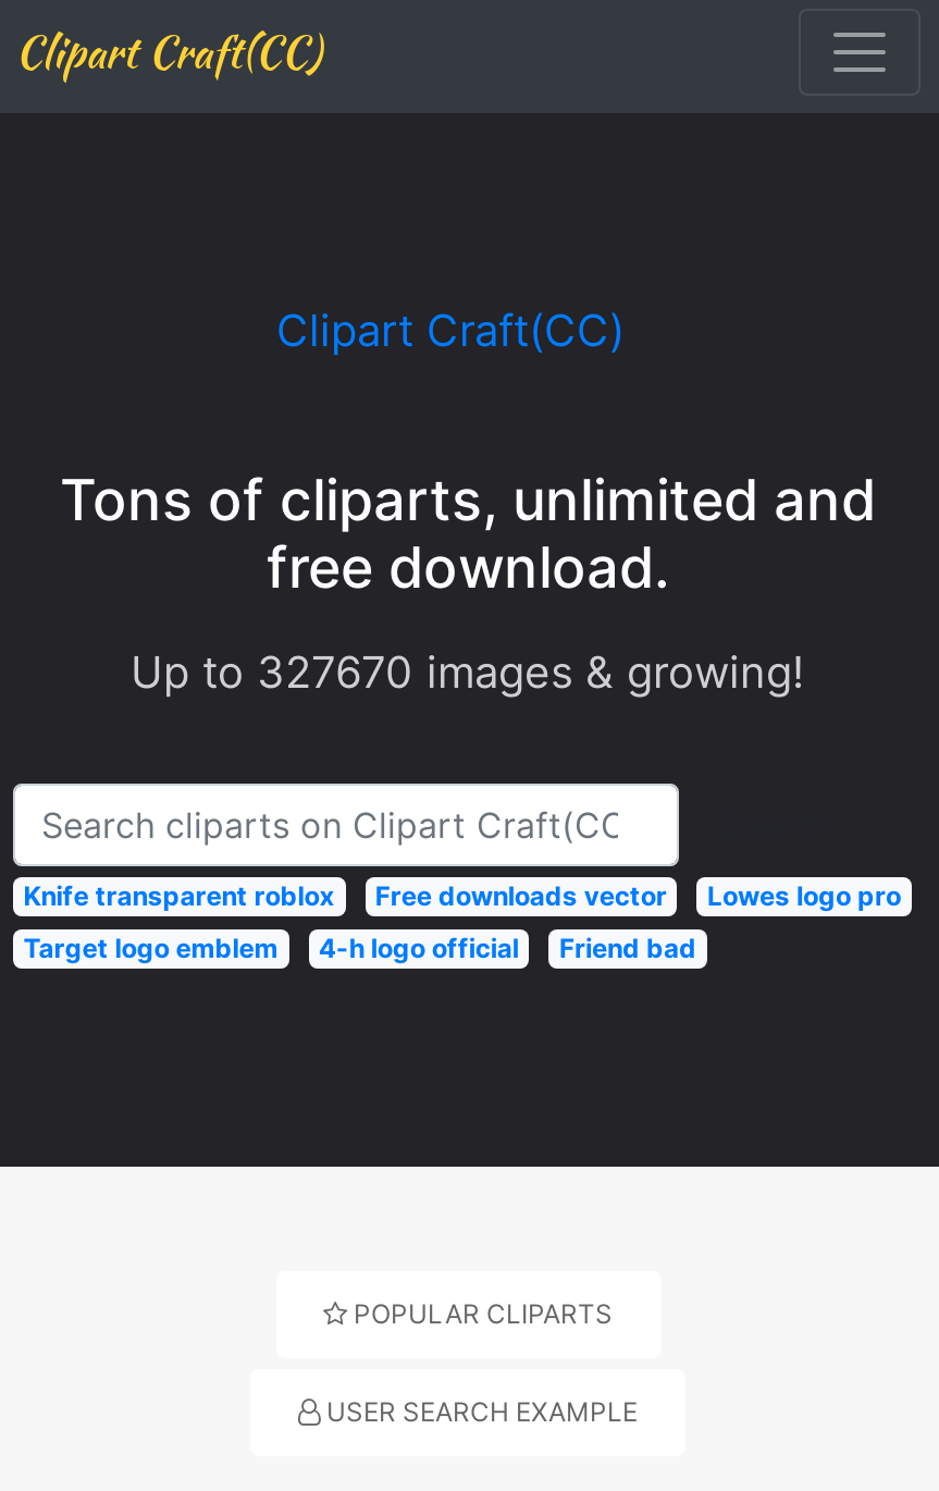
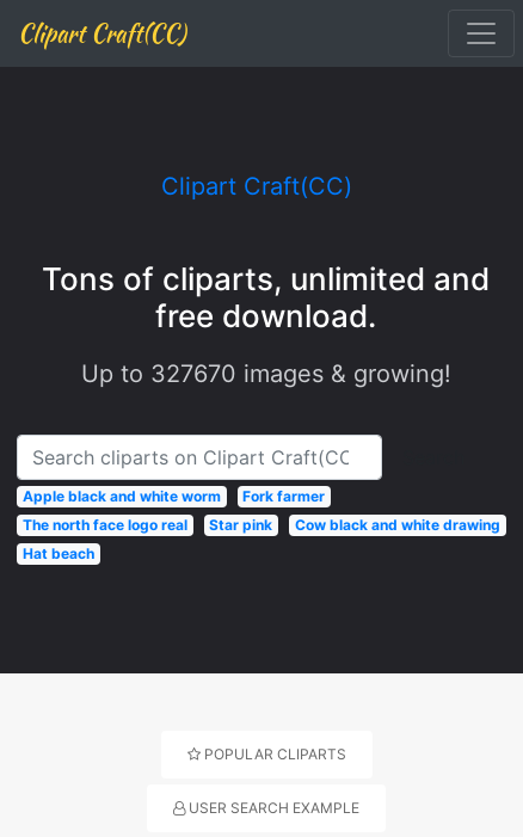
- Knife transparent roblox
- Free downloads vector
- Lowes logo pro
- Target logo emblem
- 4-h logo official
- Friend bad
+ Apple black and white worm
+ Fork farmer
+ The north face logo real
+ Star pink
+ Cow black and white drawing
+ Hat beach
